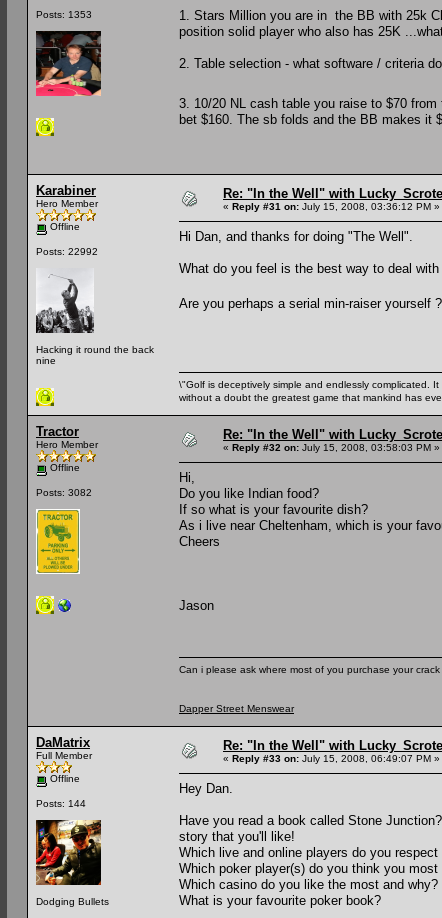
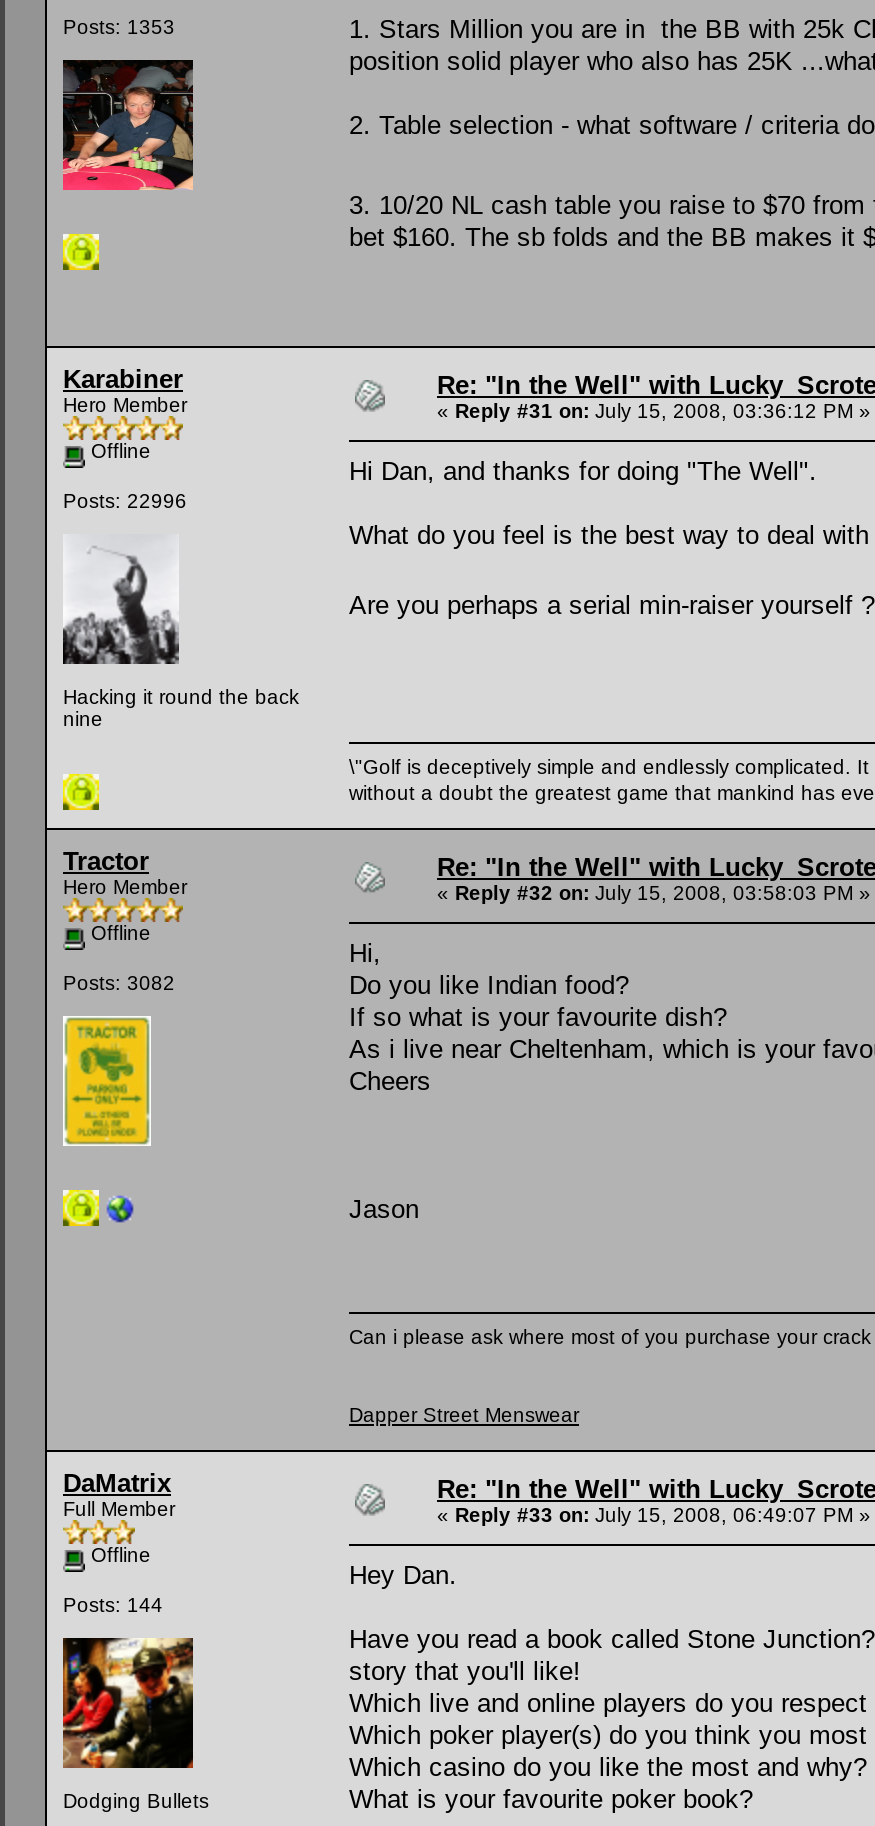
- Posts: 22992
+ Posts: 22996
